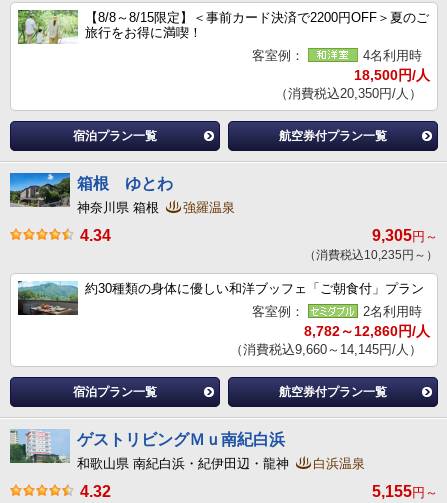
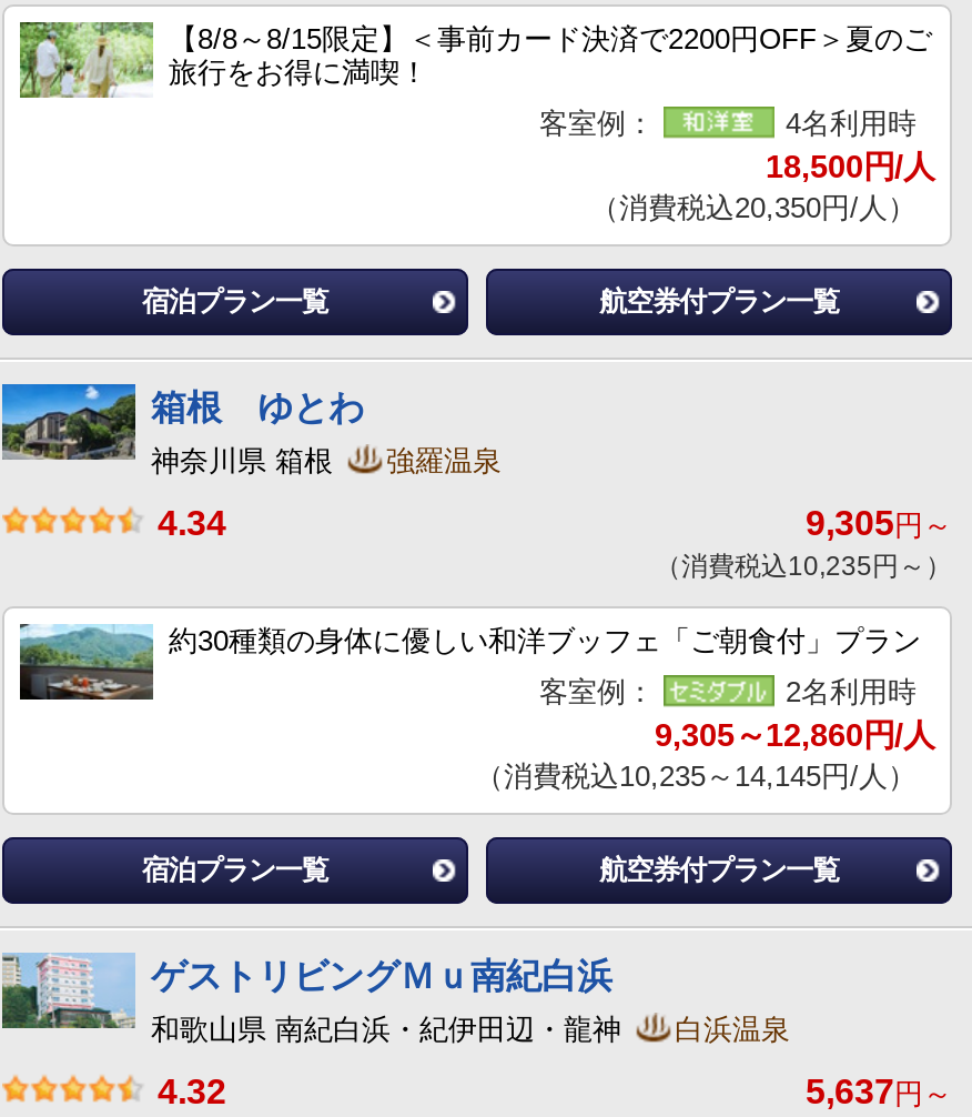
- 8,782～12,860円/人
+ 9,305～12,860円/人

- （消費税込9,660～14,145円/人）
+ （消費税込10,235～14,145円/人）

- 5,155円～
+ 5,637円～
